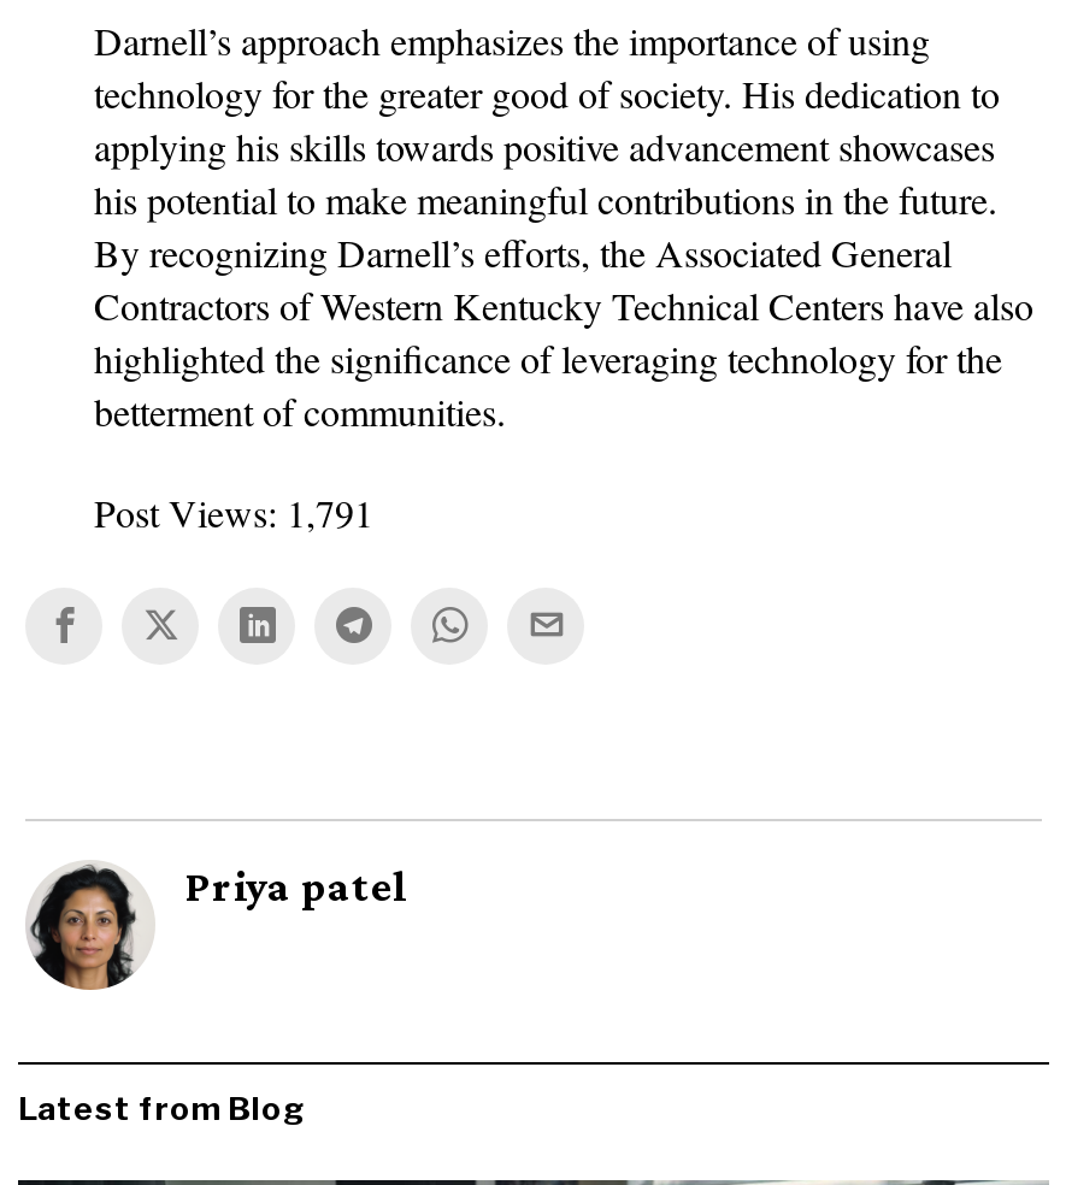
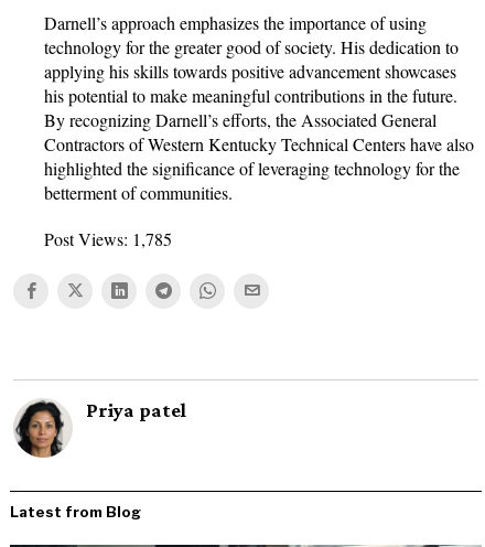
- Post Views: 1,791
+ Post Views: 1,785
